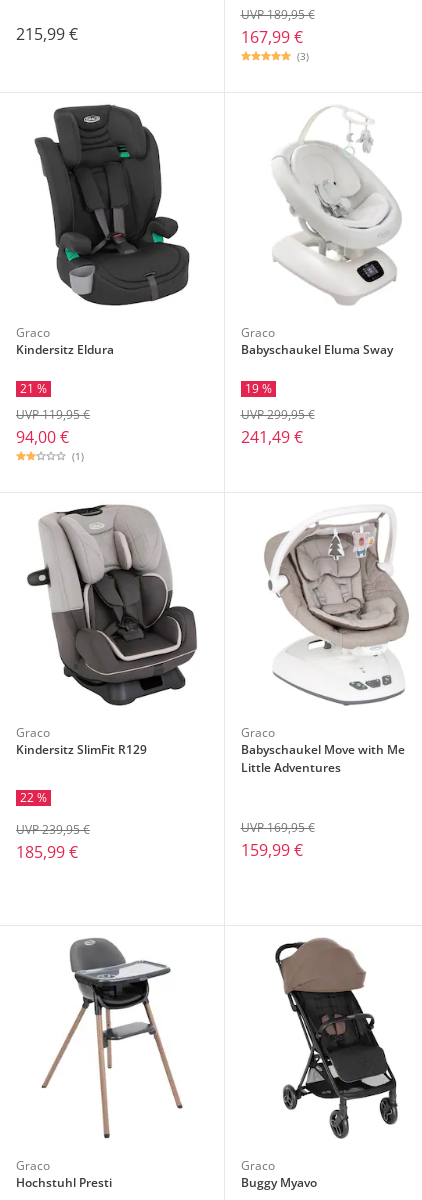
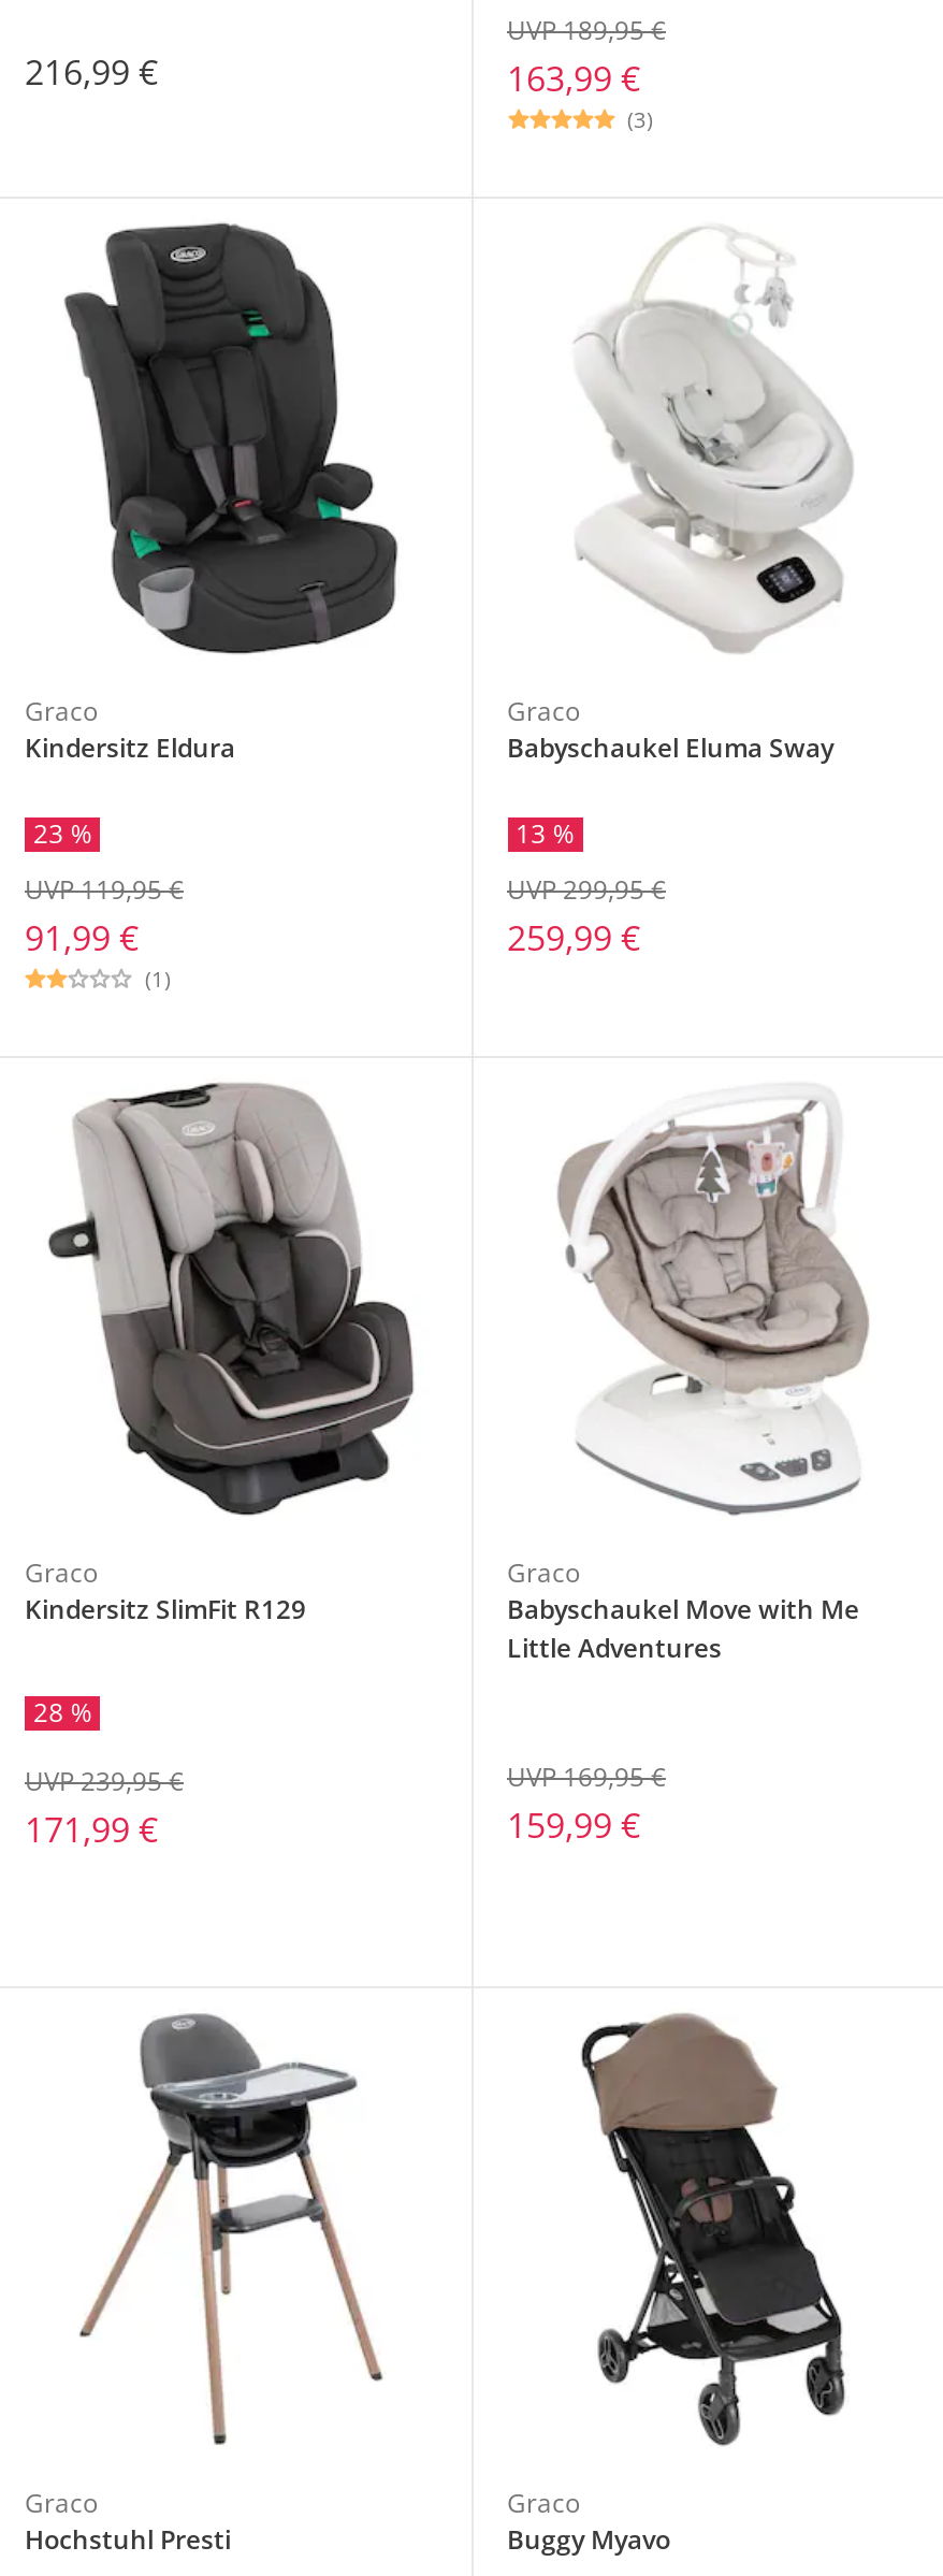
- 215,99 €
+ 216,99 €

- 167,99 €
+ 163,99 €

- 21 %
+ 23 %

- 19 %
+ 13 %

- 94,00 €
+ 91,99 €

- 241,49 €
+ 259,99 €

- 22 %
+ 28 %

- 185,99 €
+ 171,99 €
